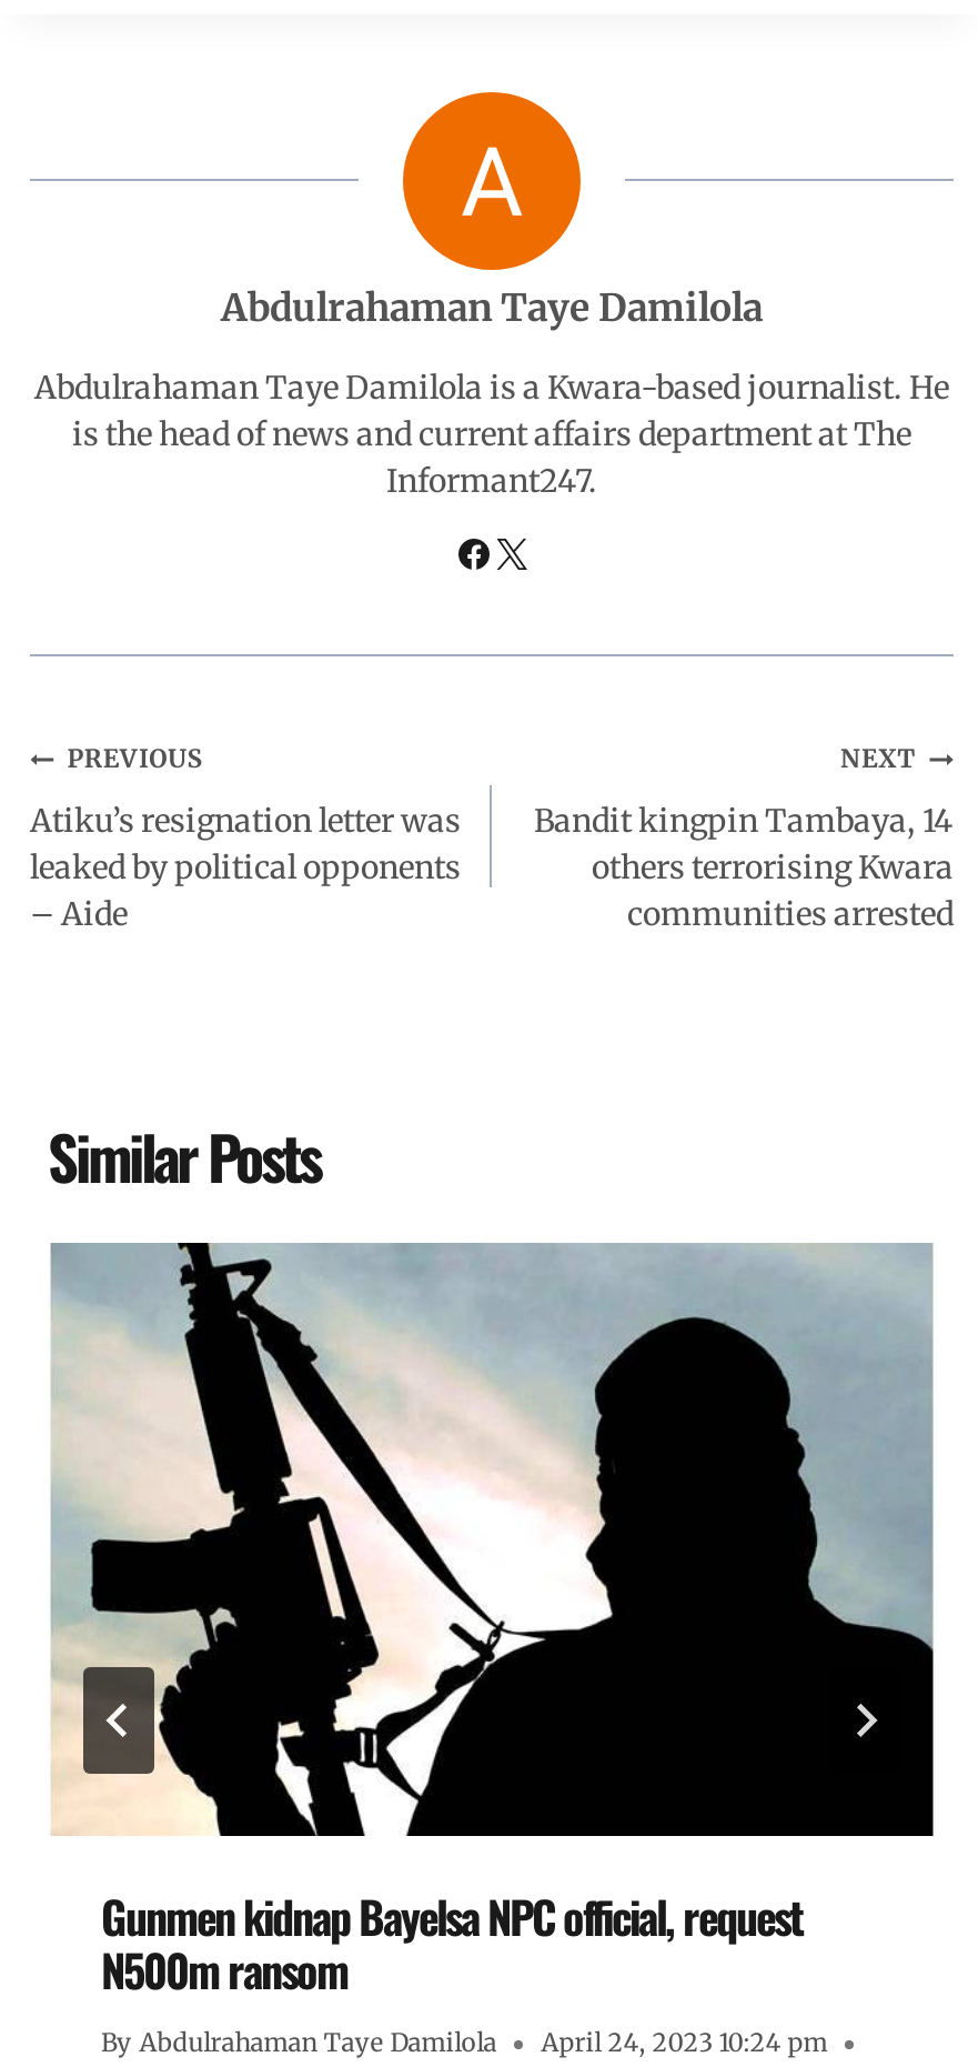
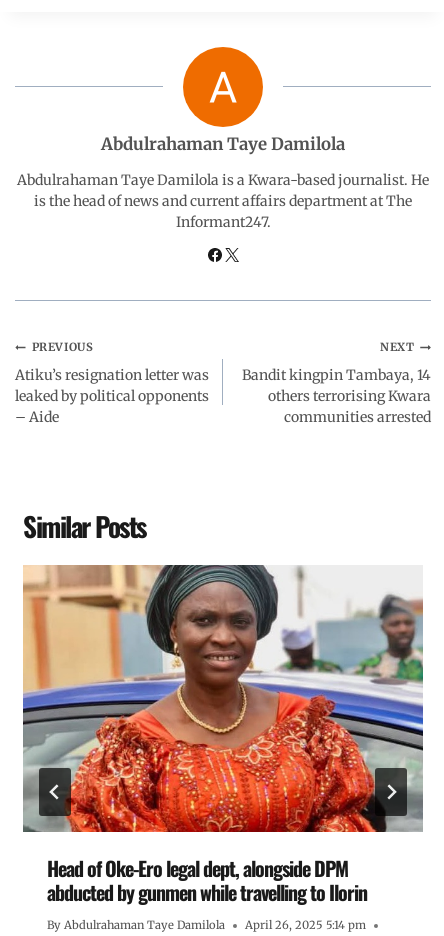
- [image]
- Gunmen kidnap Bayelsa NPC official, request
- N500m ransom
+ [image]
+ Head of Oke-Ero legal dept, alongside DPM
+ abducted by gunmen while travelling to Ilorin

- By Abdulrahaman Taye Damilola April 24, 2023 10:24 pm
+ By Abdulrahaman Taye Damilola April 26, 2025 5:14 pm
